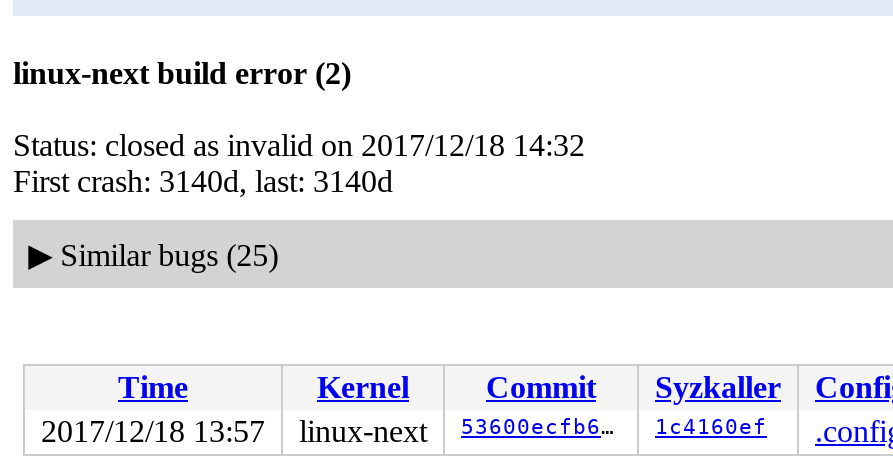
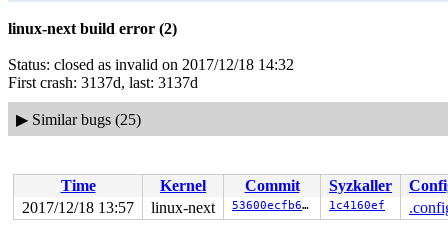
- First crash: 3140d, last: 3140d
+ First crash: 3137d, last: 3137d
